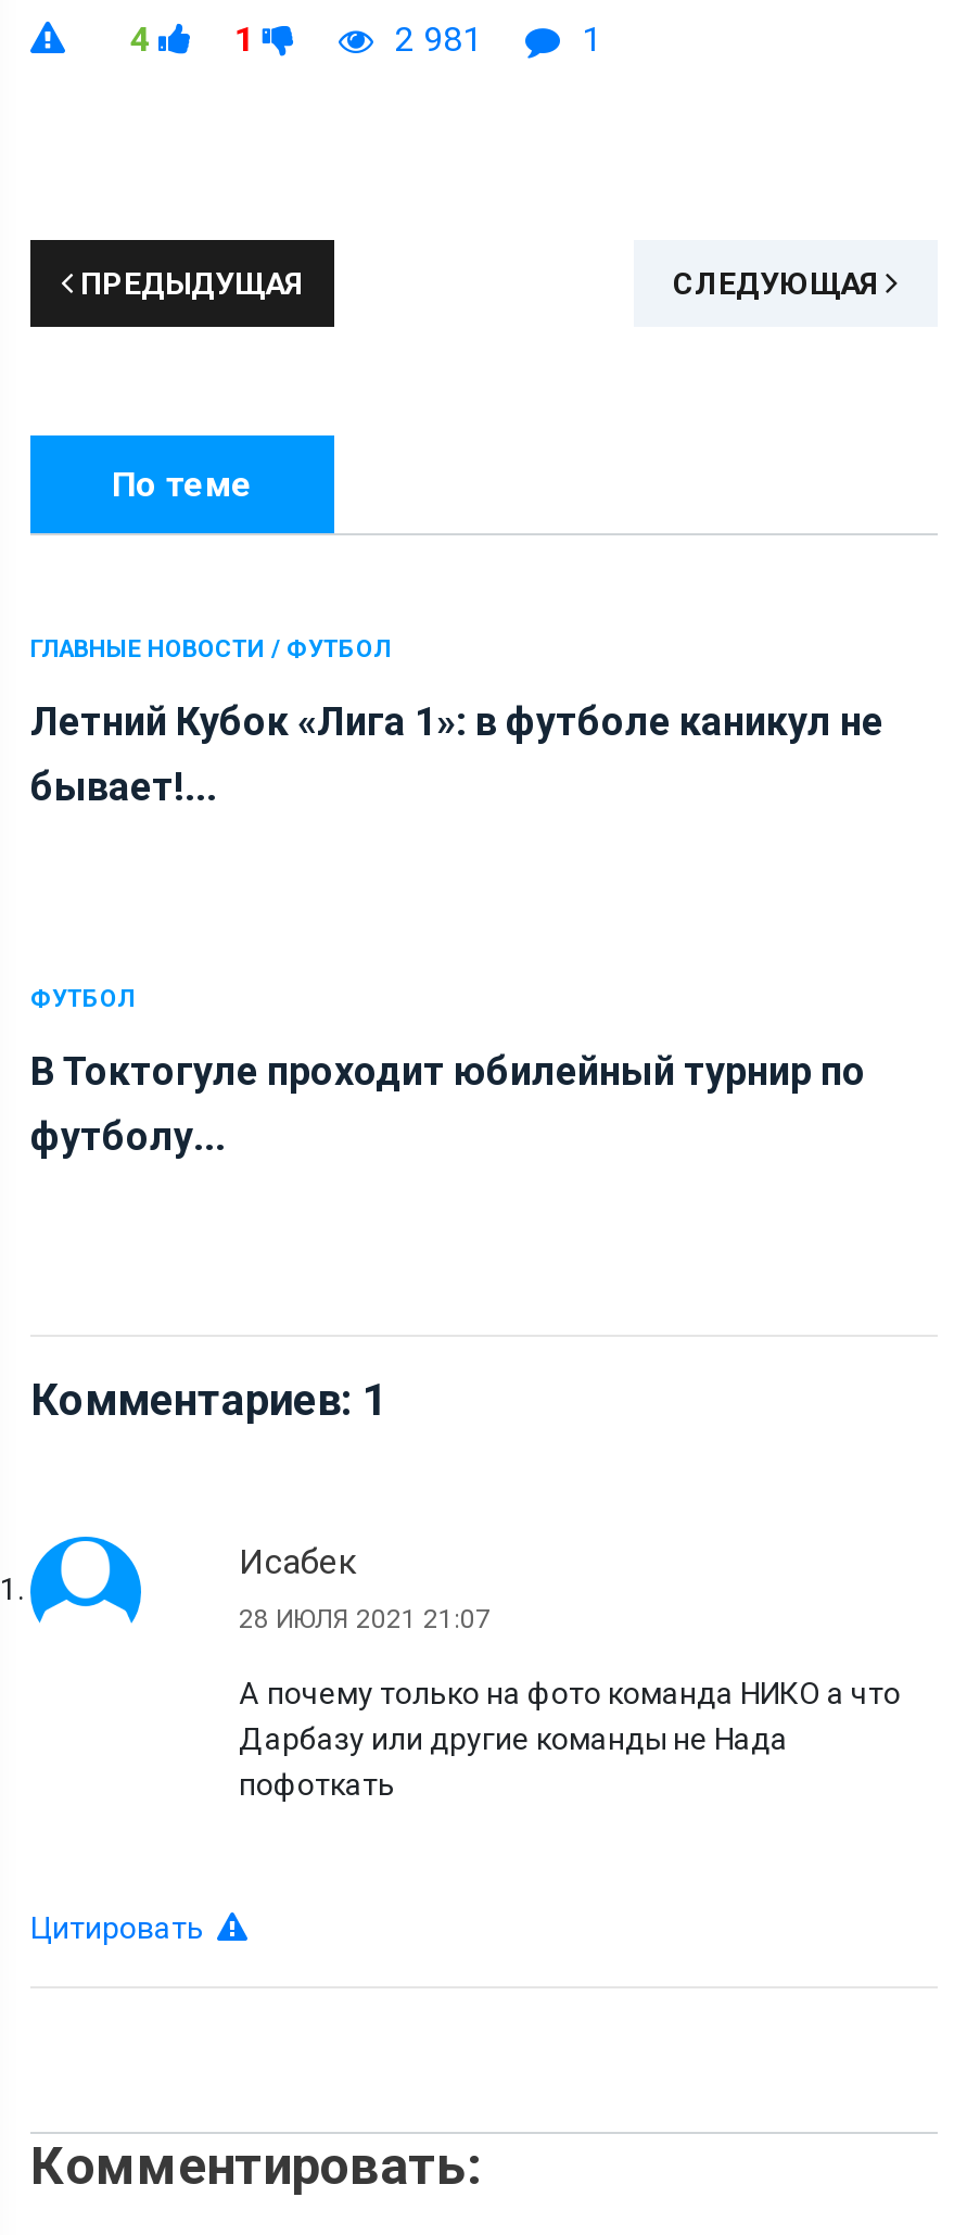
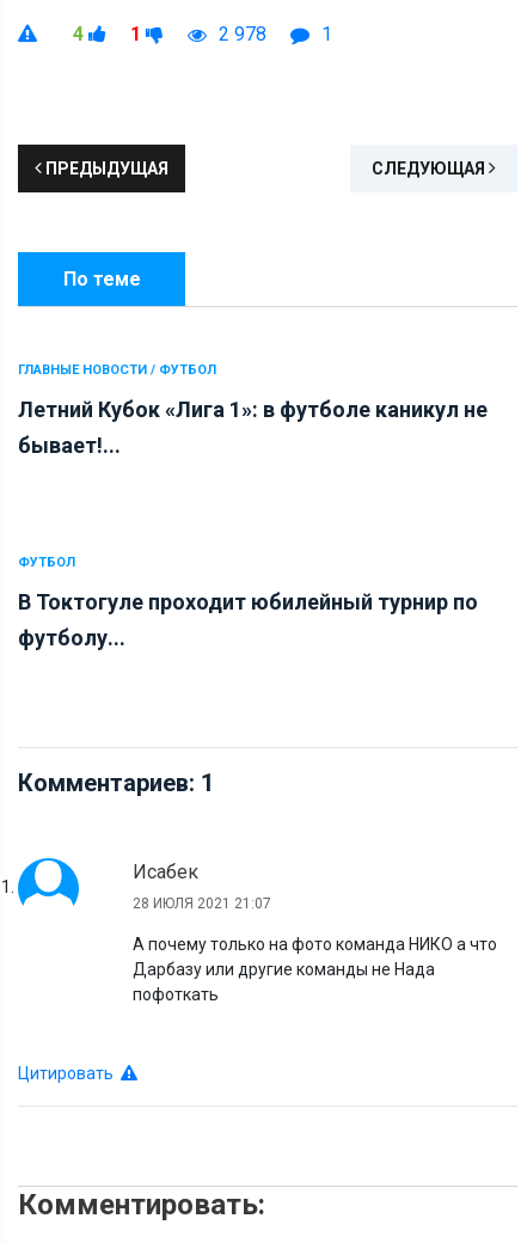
- 2 981
+ 2 978
